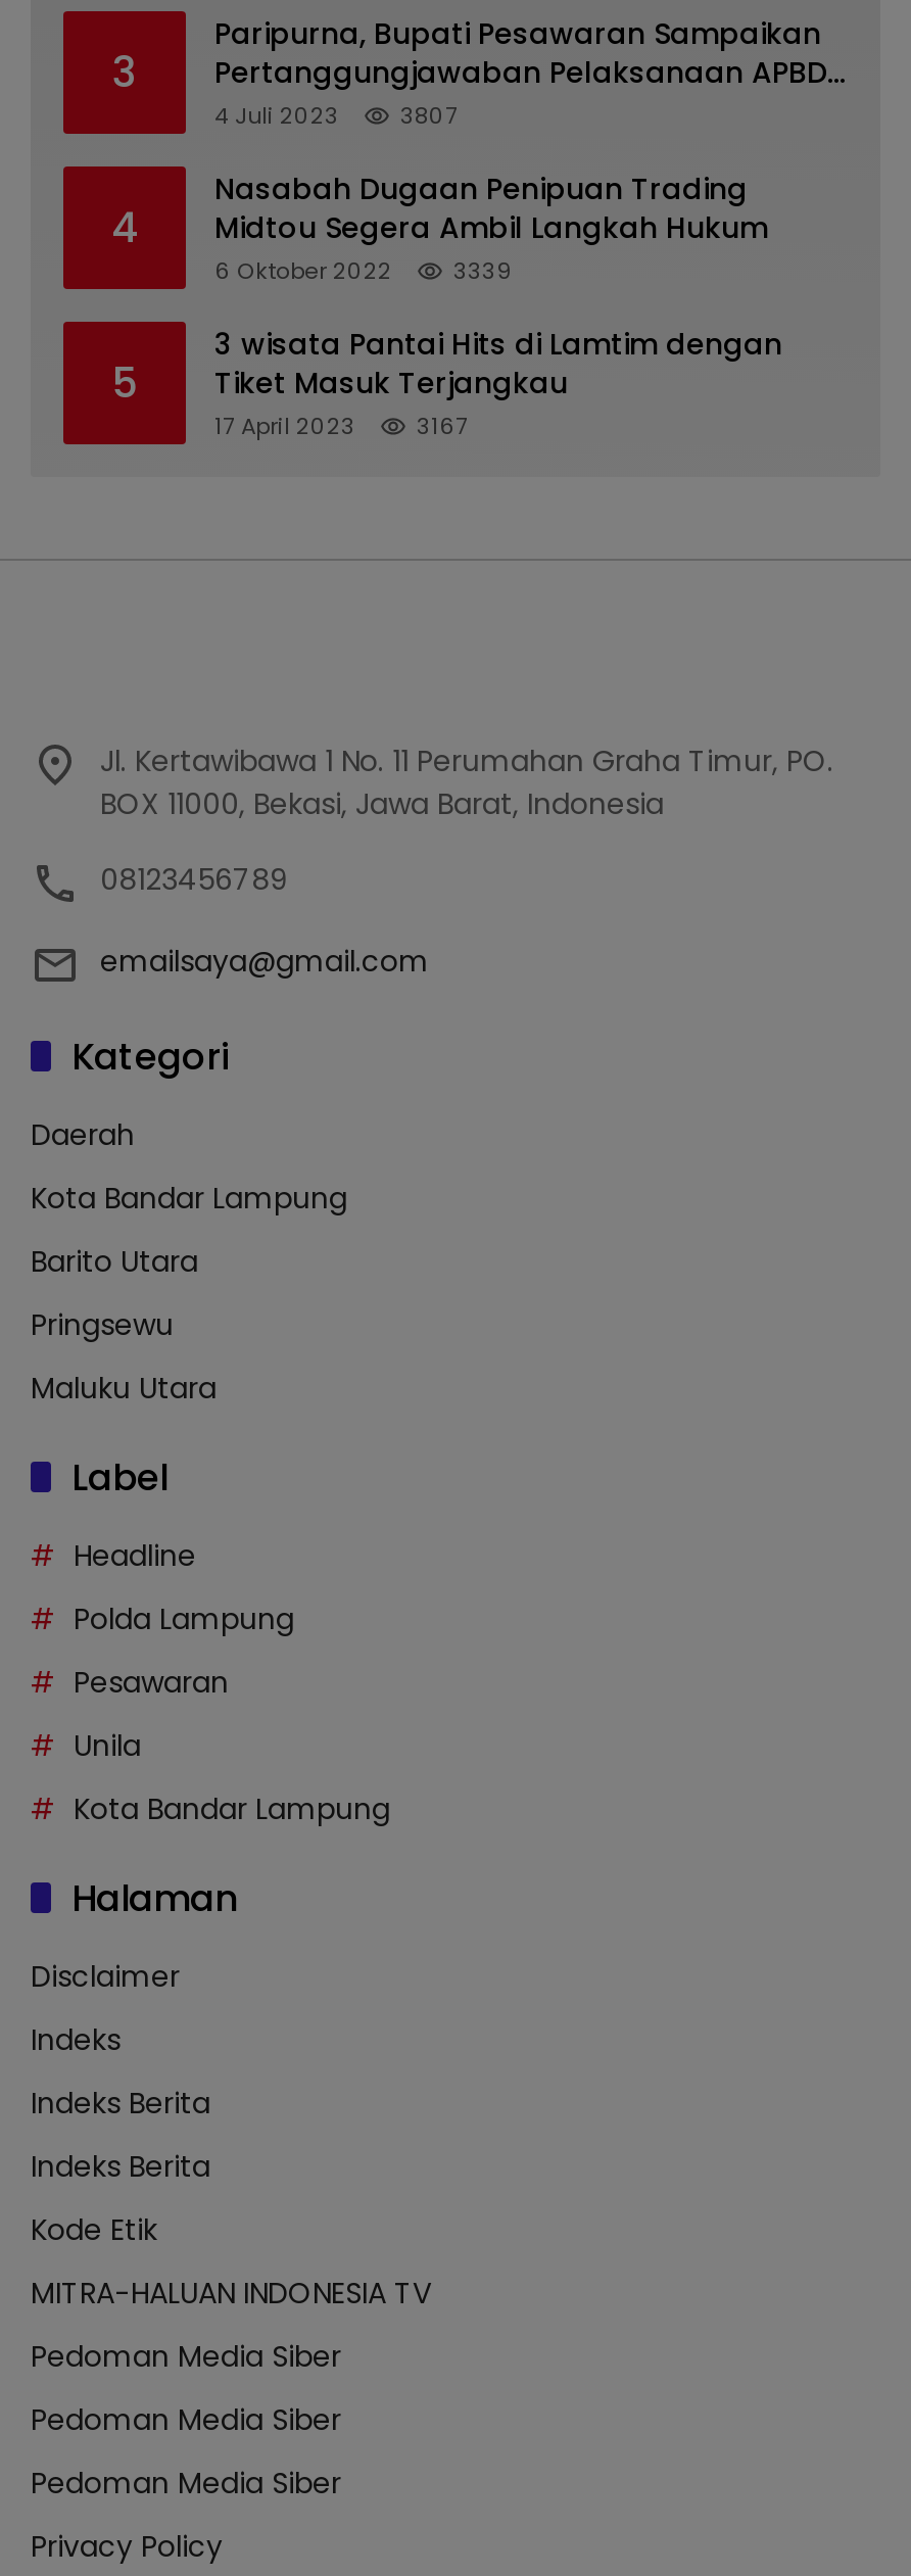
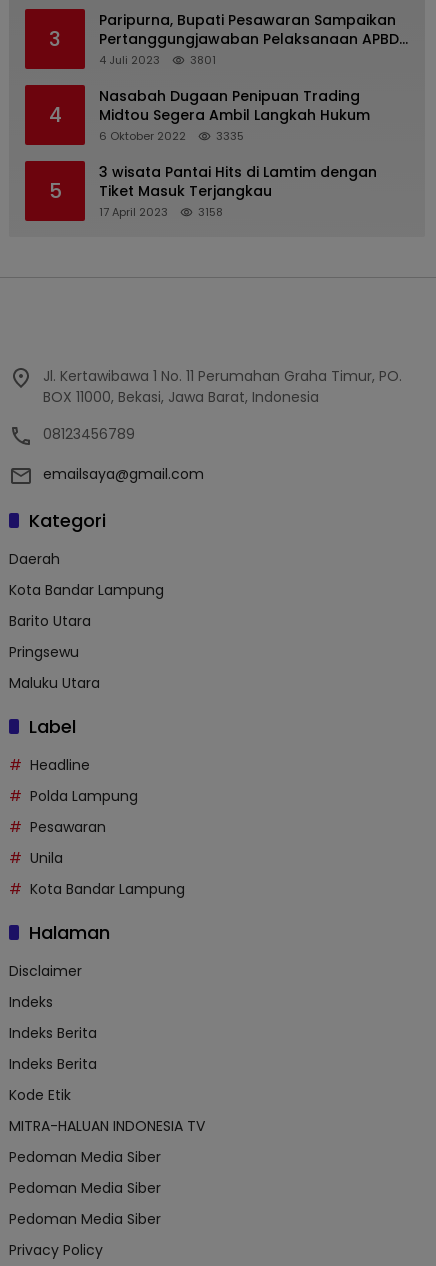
- 3807
+ 3801

- 6 Oktober 2022 3339
+ 6 Oktober 2022 3335

- 17 April 2023 3167
+ 17 April 2023 3158
